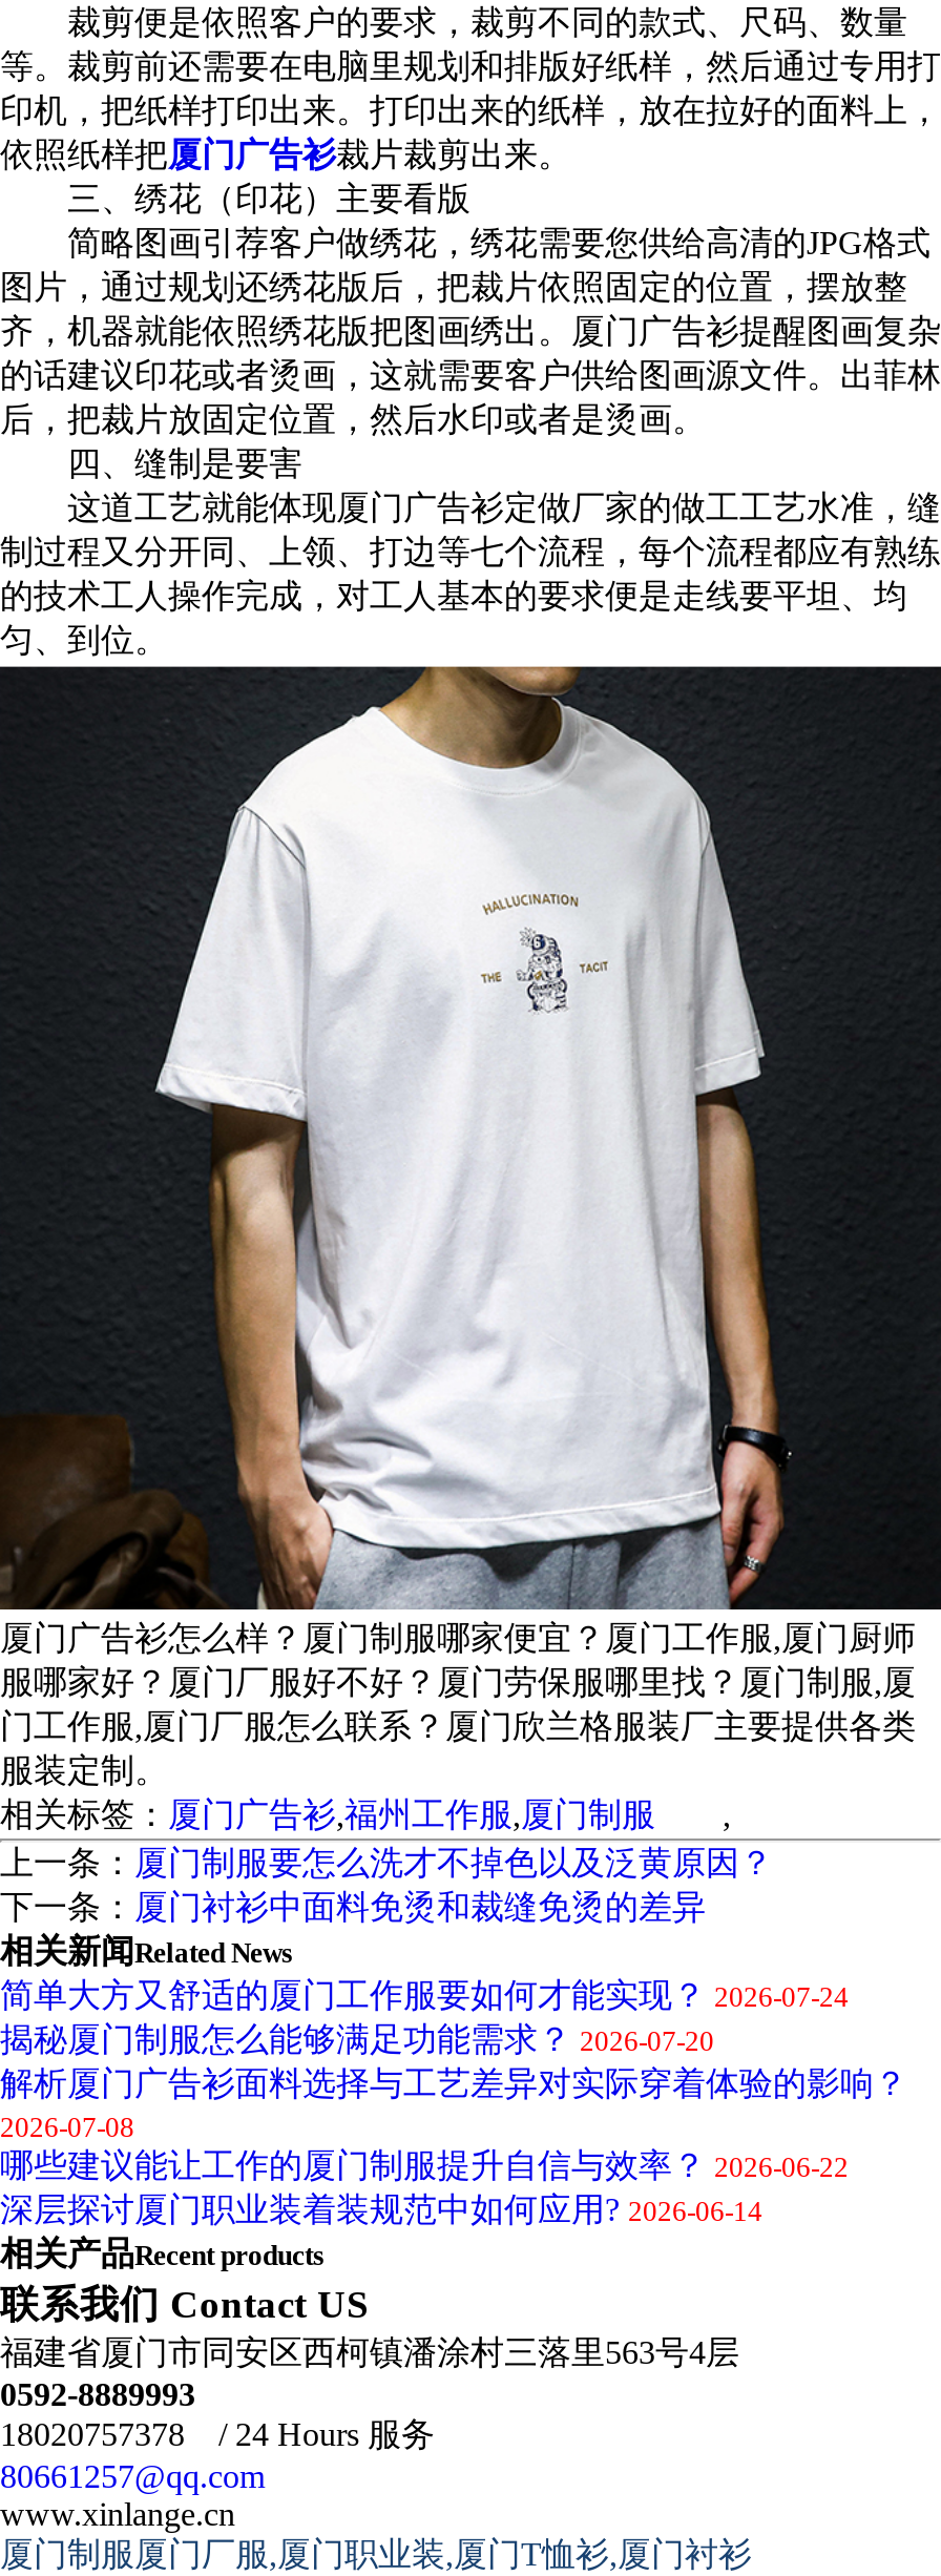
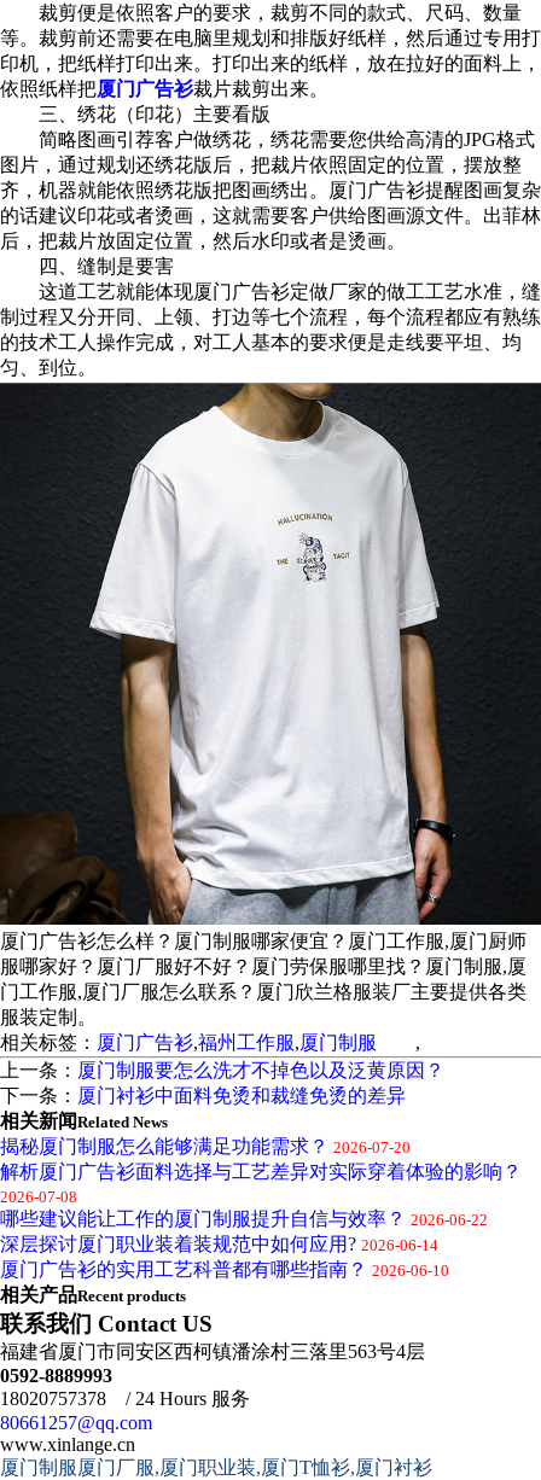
- 简单大方又舒适的厦门工作服要如何才能实现？ 2026-07-24

moved up: 揭秘厦门制服怎么能够满足功能需求？ 2026-07-20 | 解析厦门广告衫面料选择与工艺差异对实际穿着体验的影响？ | 2026-07-08 | 哪些建议能让工作的厦门制服提升自信与效率？ 2026-06-22 | 深层探讨厦门职业装着装规范中如何应用? 2026-06-14

+ 厦门广告衫的实用工艺科普都有哪些指南？ 2026-06-10
